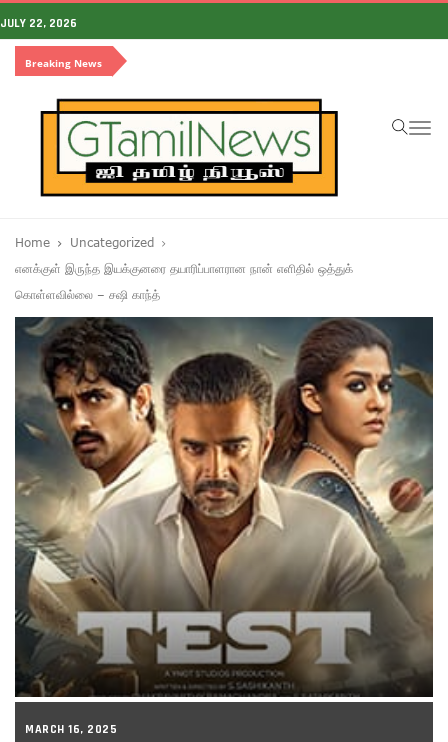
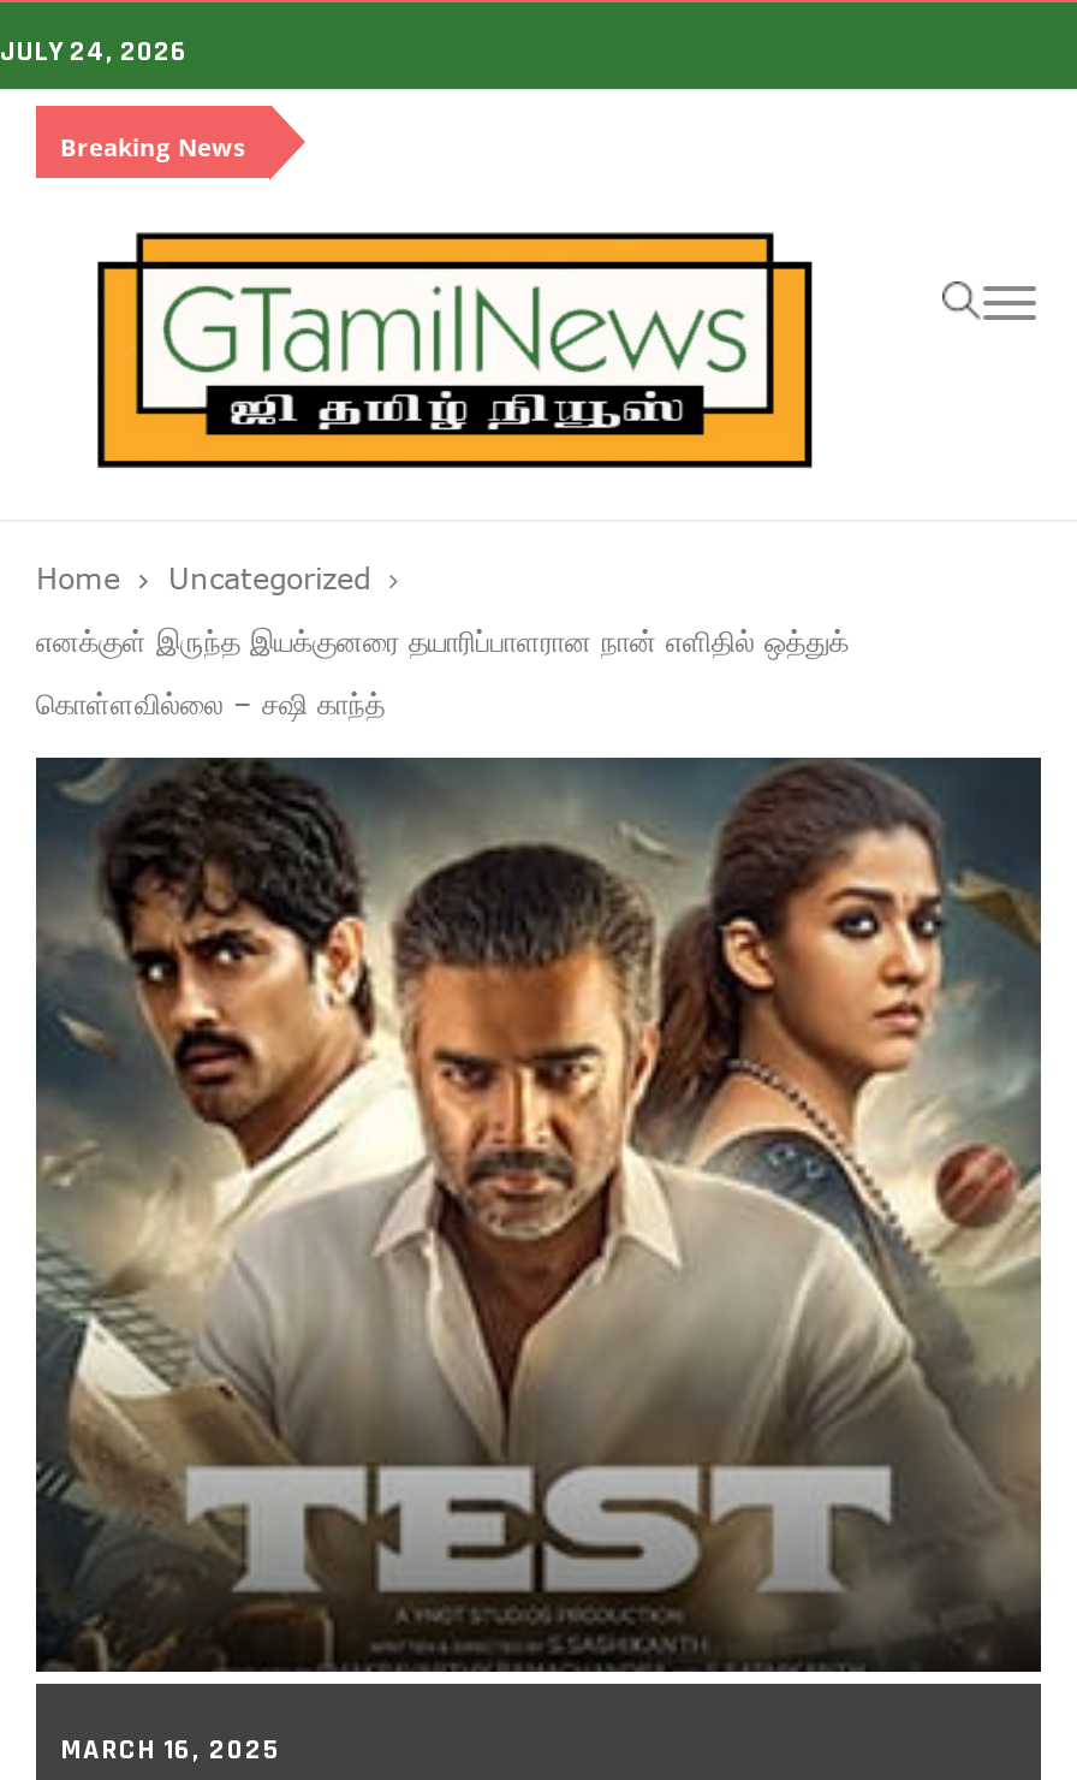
- JULY 22, 2026
+ JULY 24, 2026
